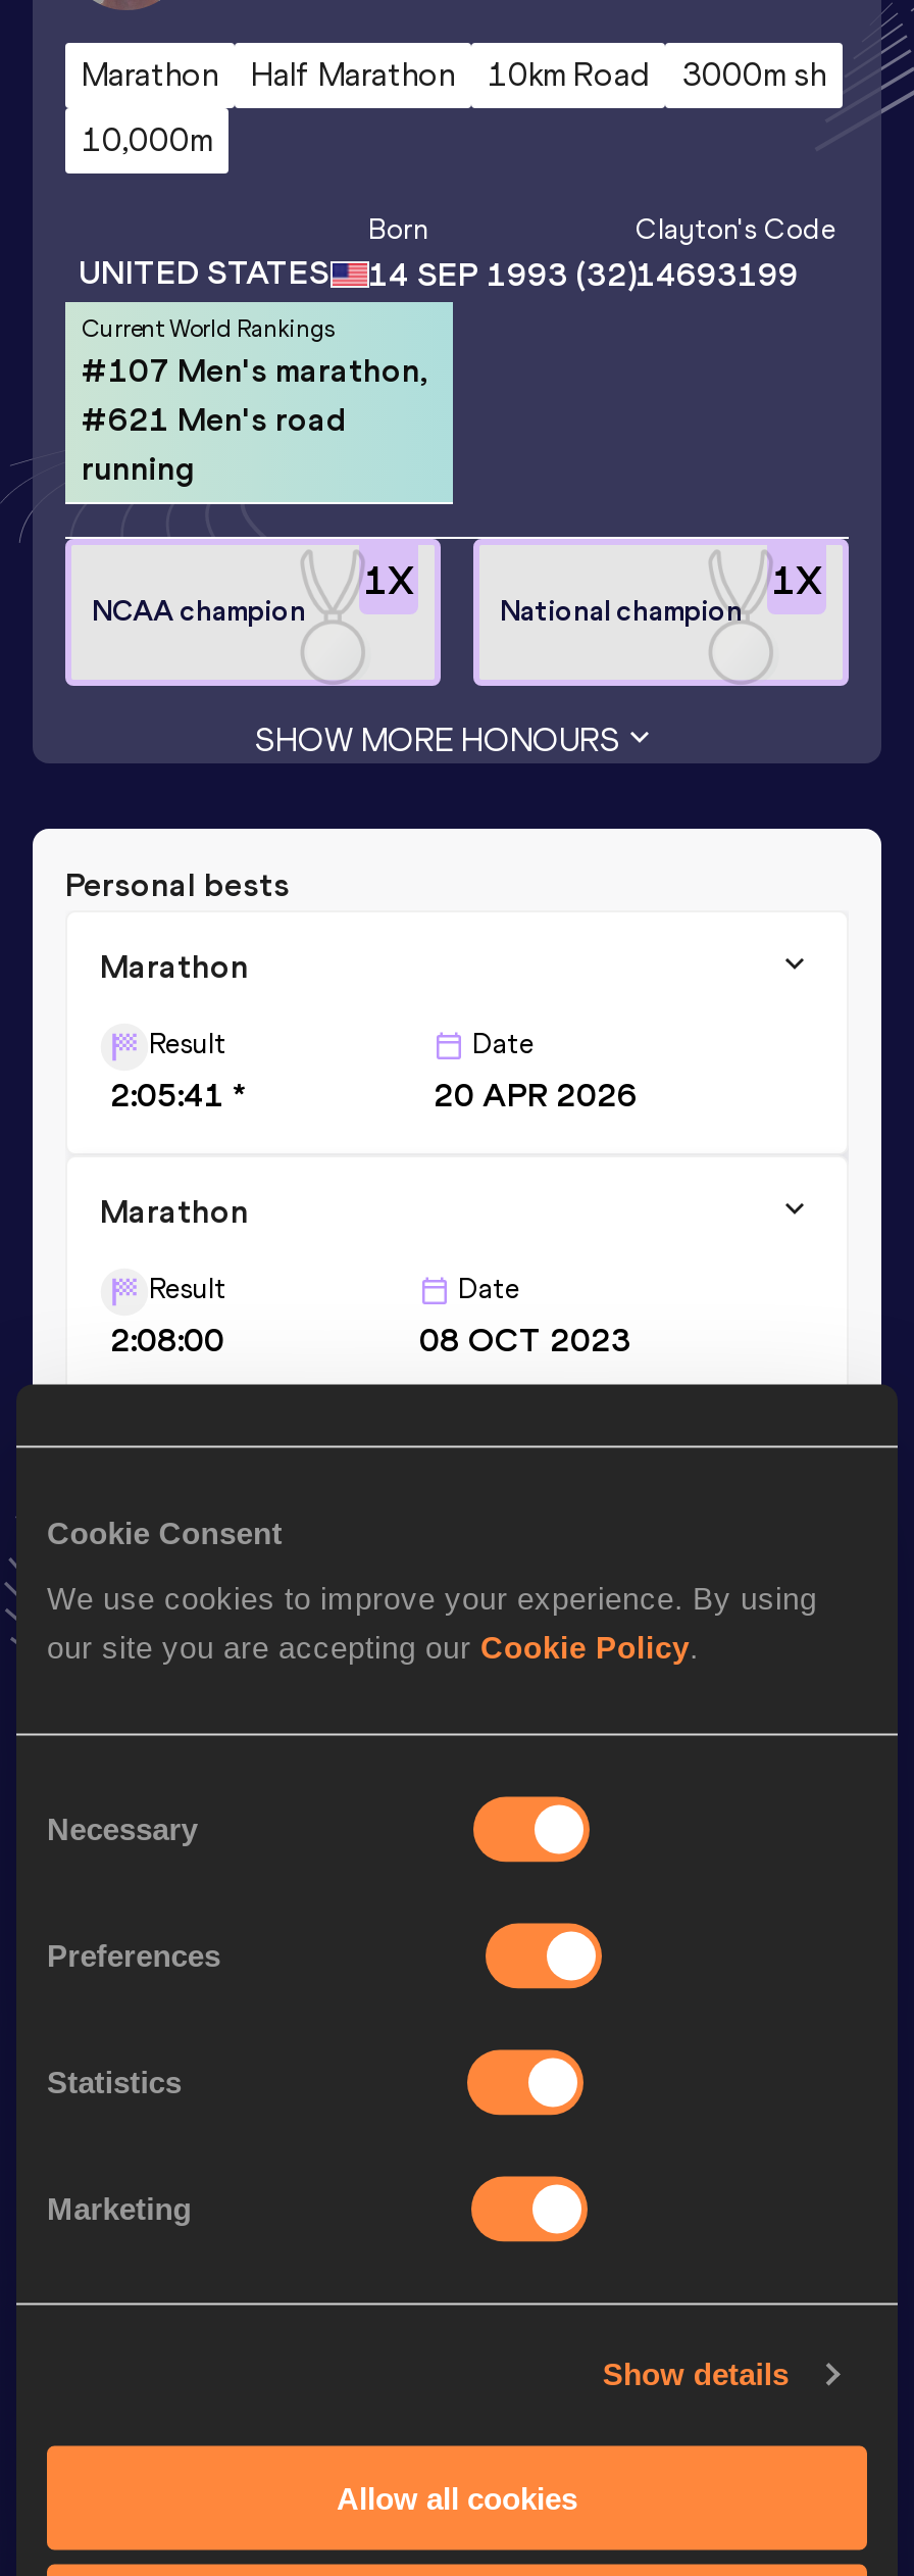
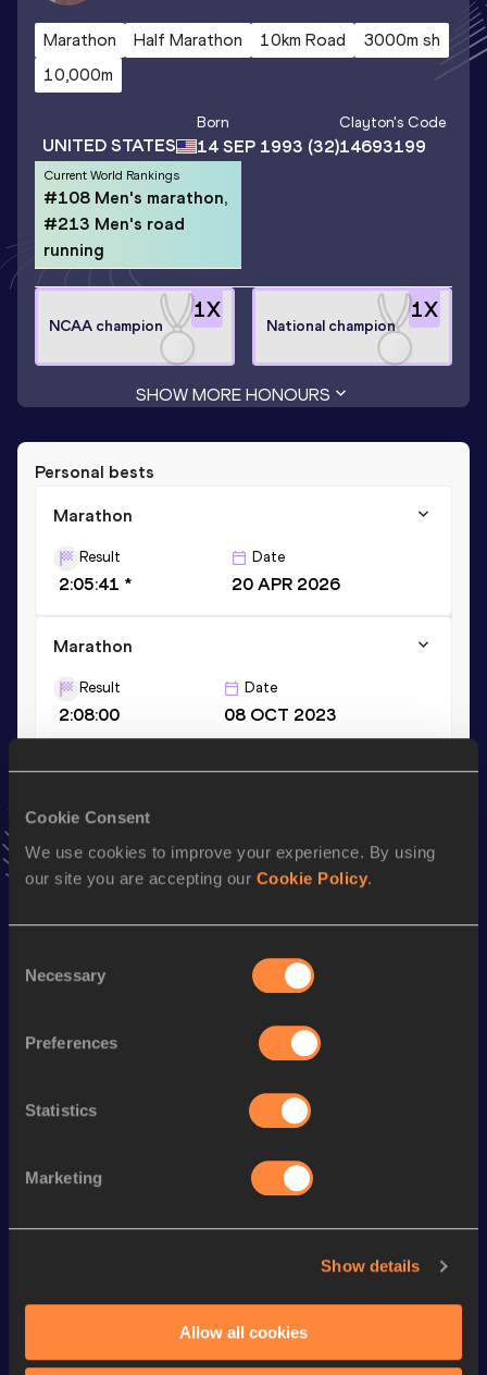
- #107 Men's marathon,
+ #108 Men's marathon,

- #621 Men's road
+ #213 Men's road
